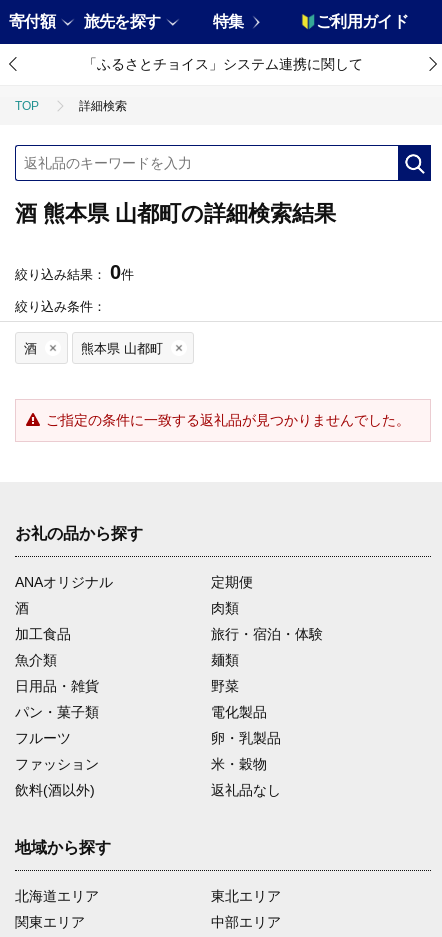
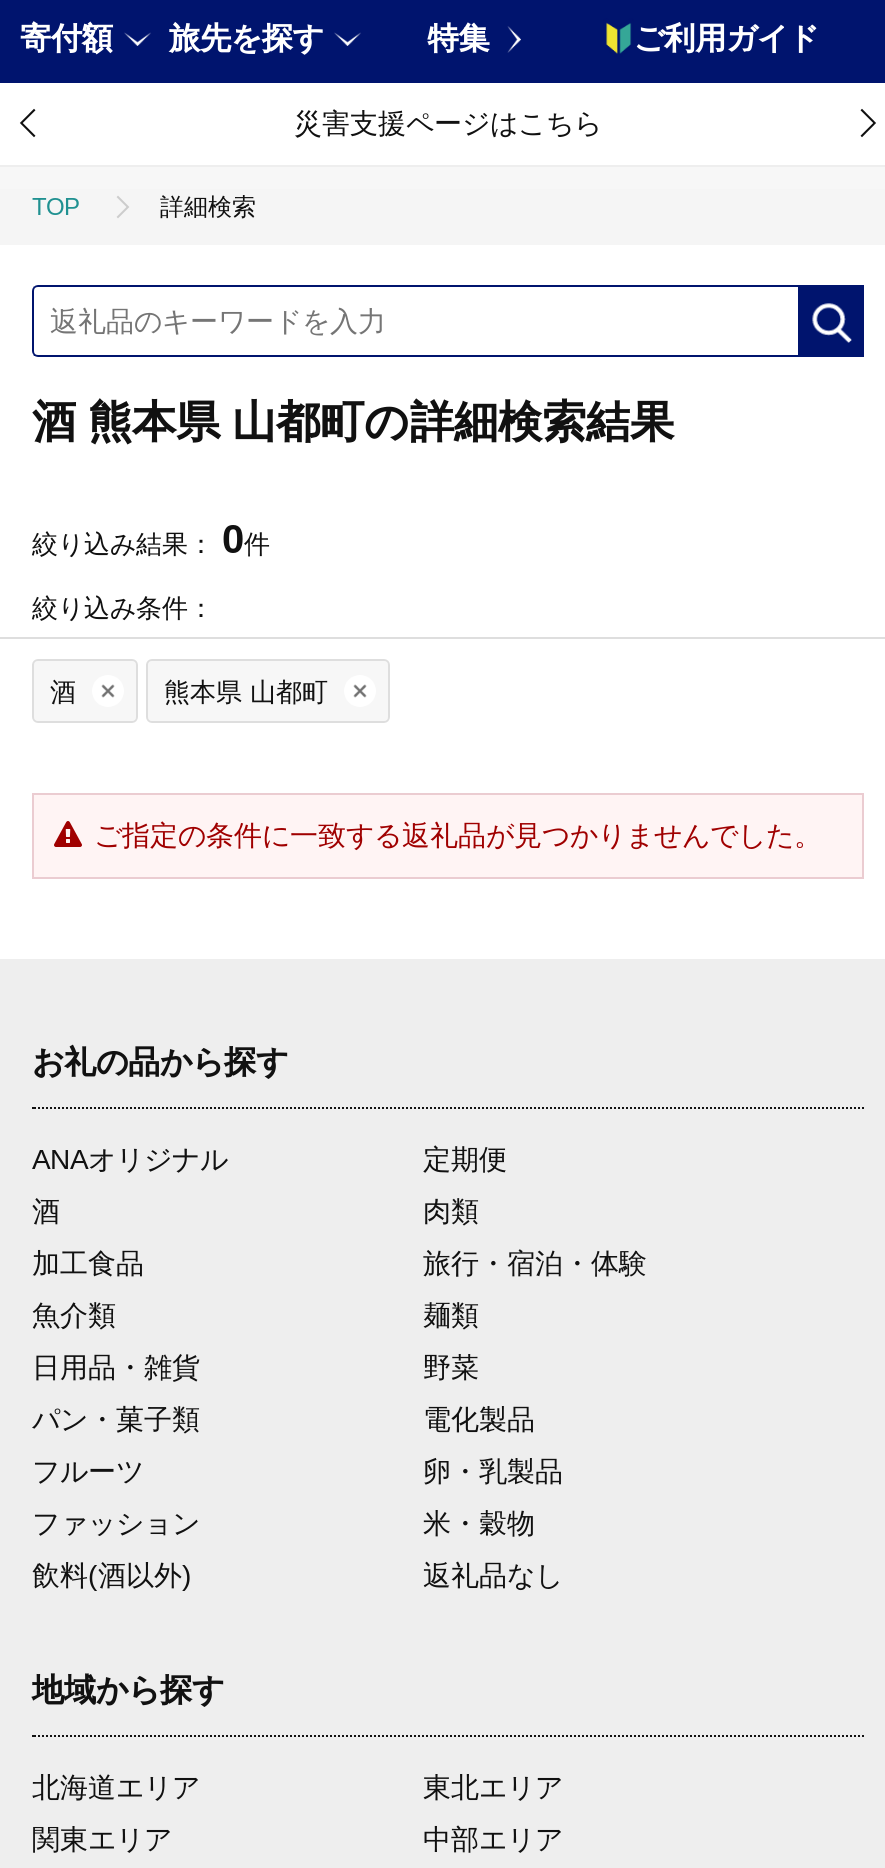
- 「ふるさとチョイス」システム連携に関して
+ 災害支援ページはこちら
